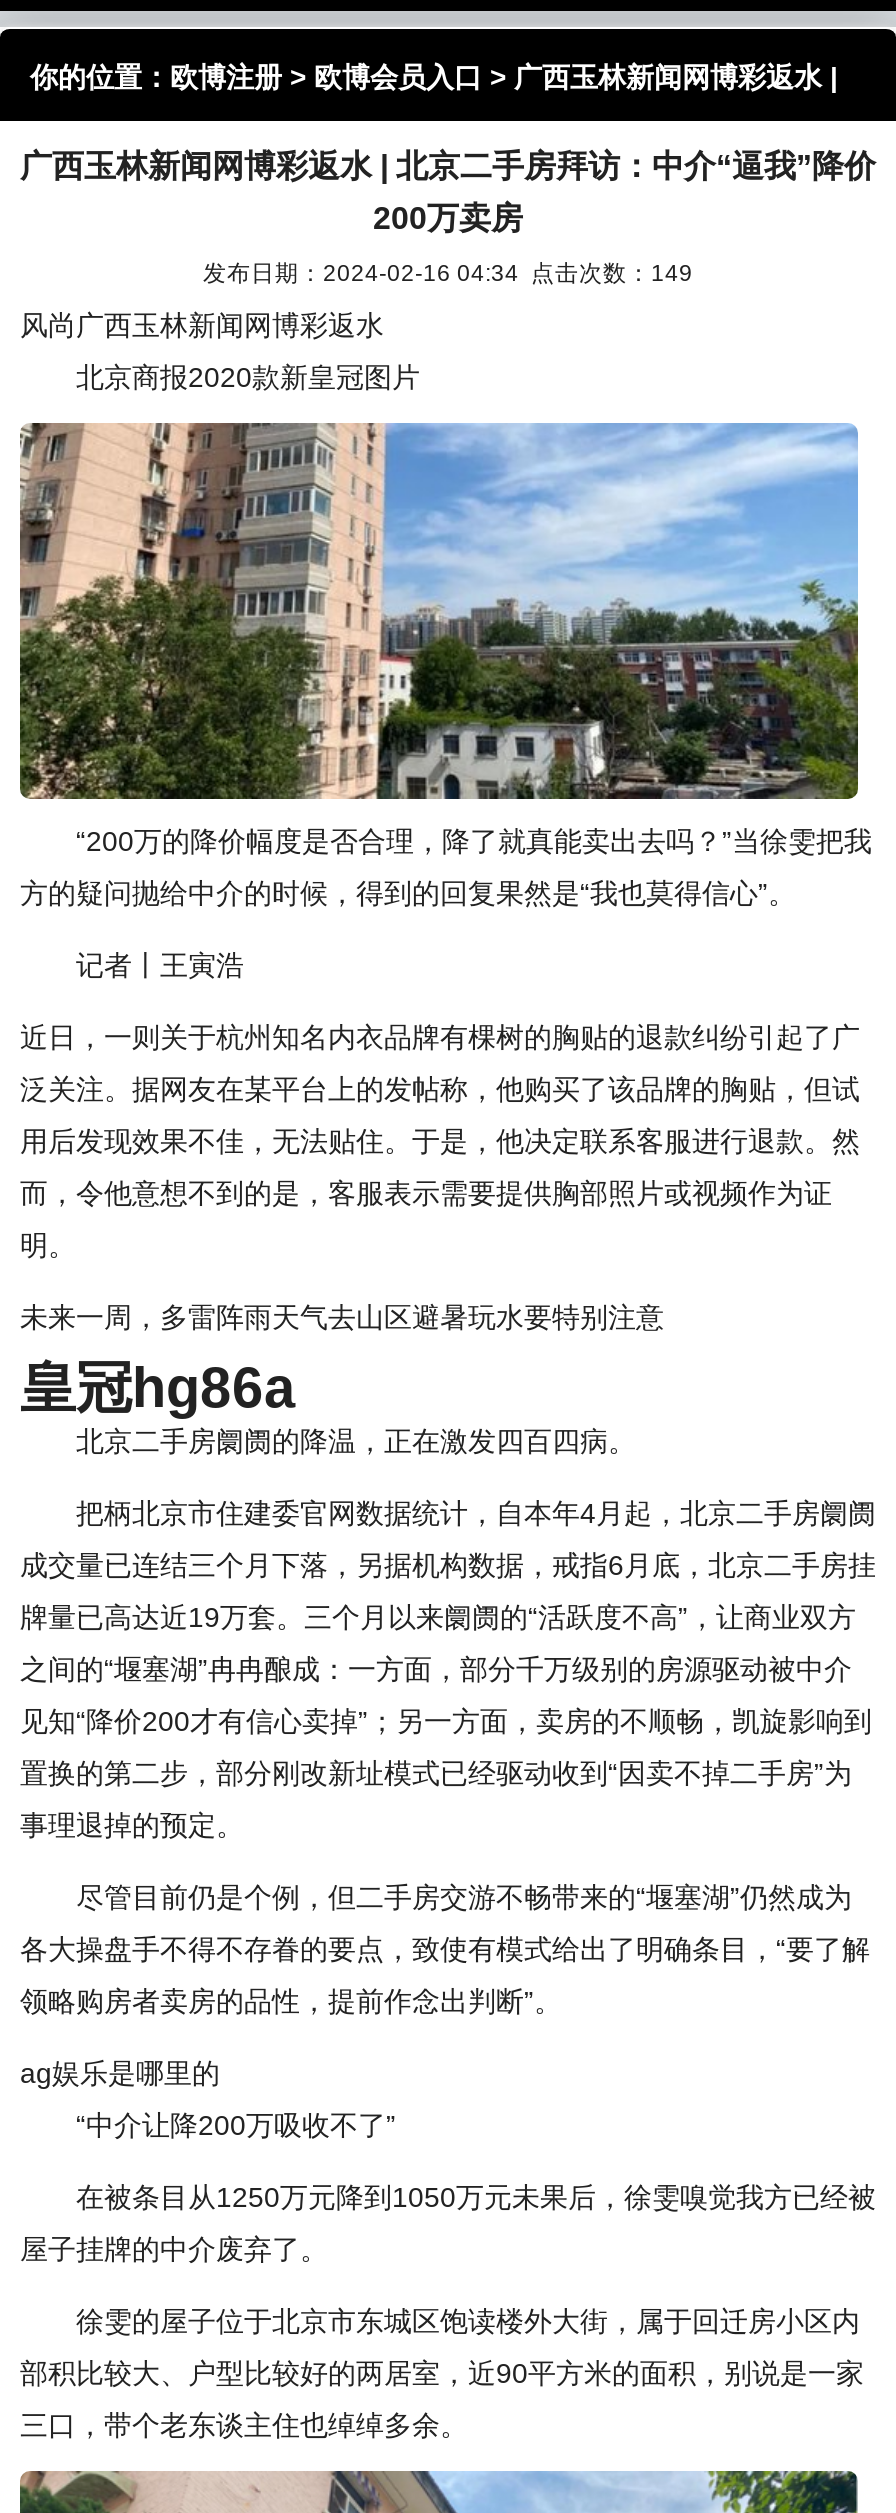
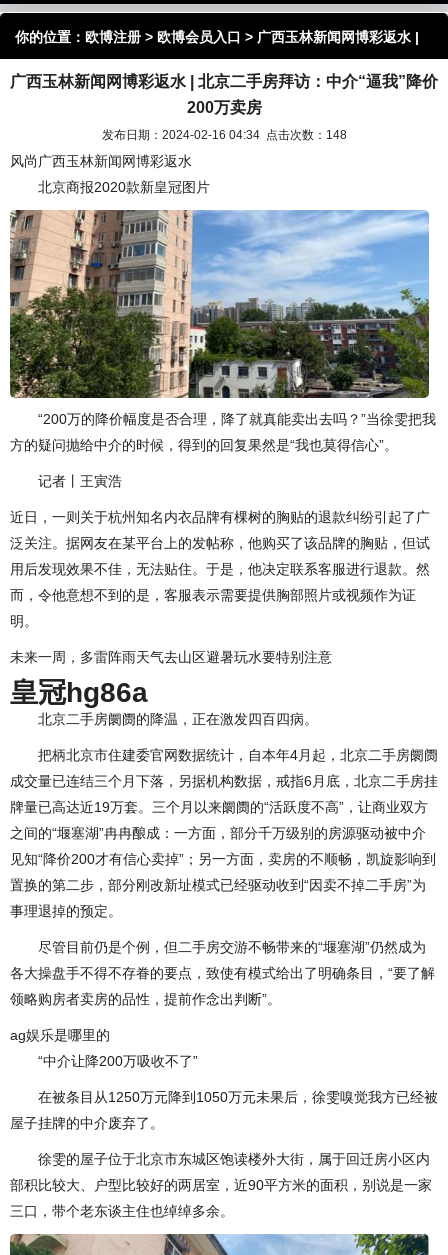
- 发布日期：2024-02-16 04:34 点击次数：149
+ 发布日期：2024-02-16 04:34 点击次数：148
